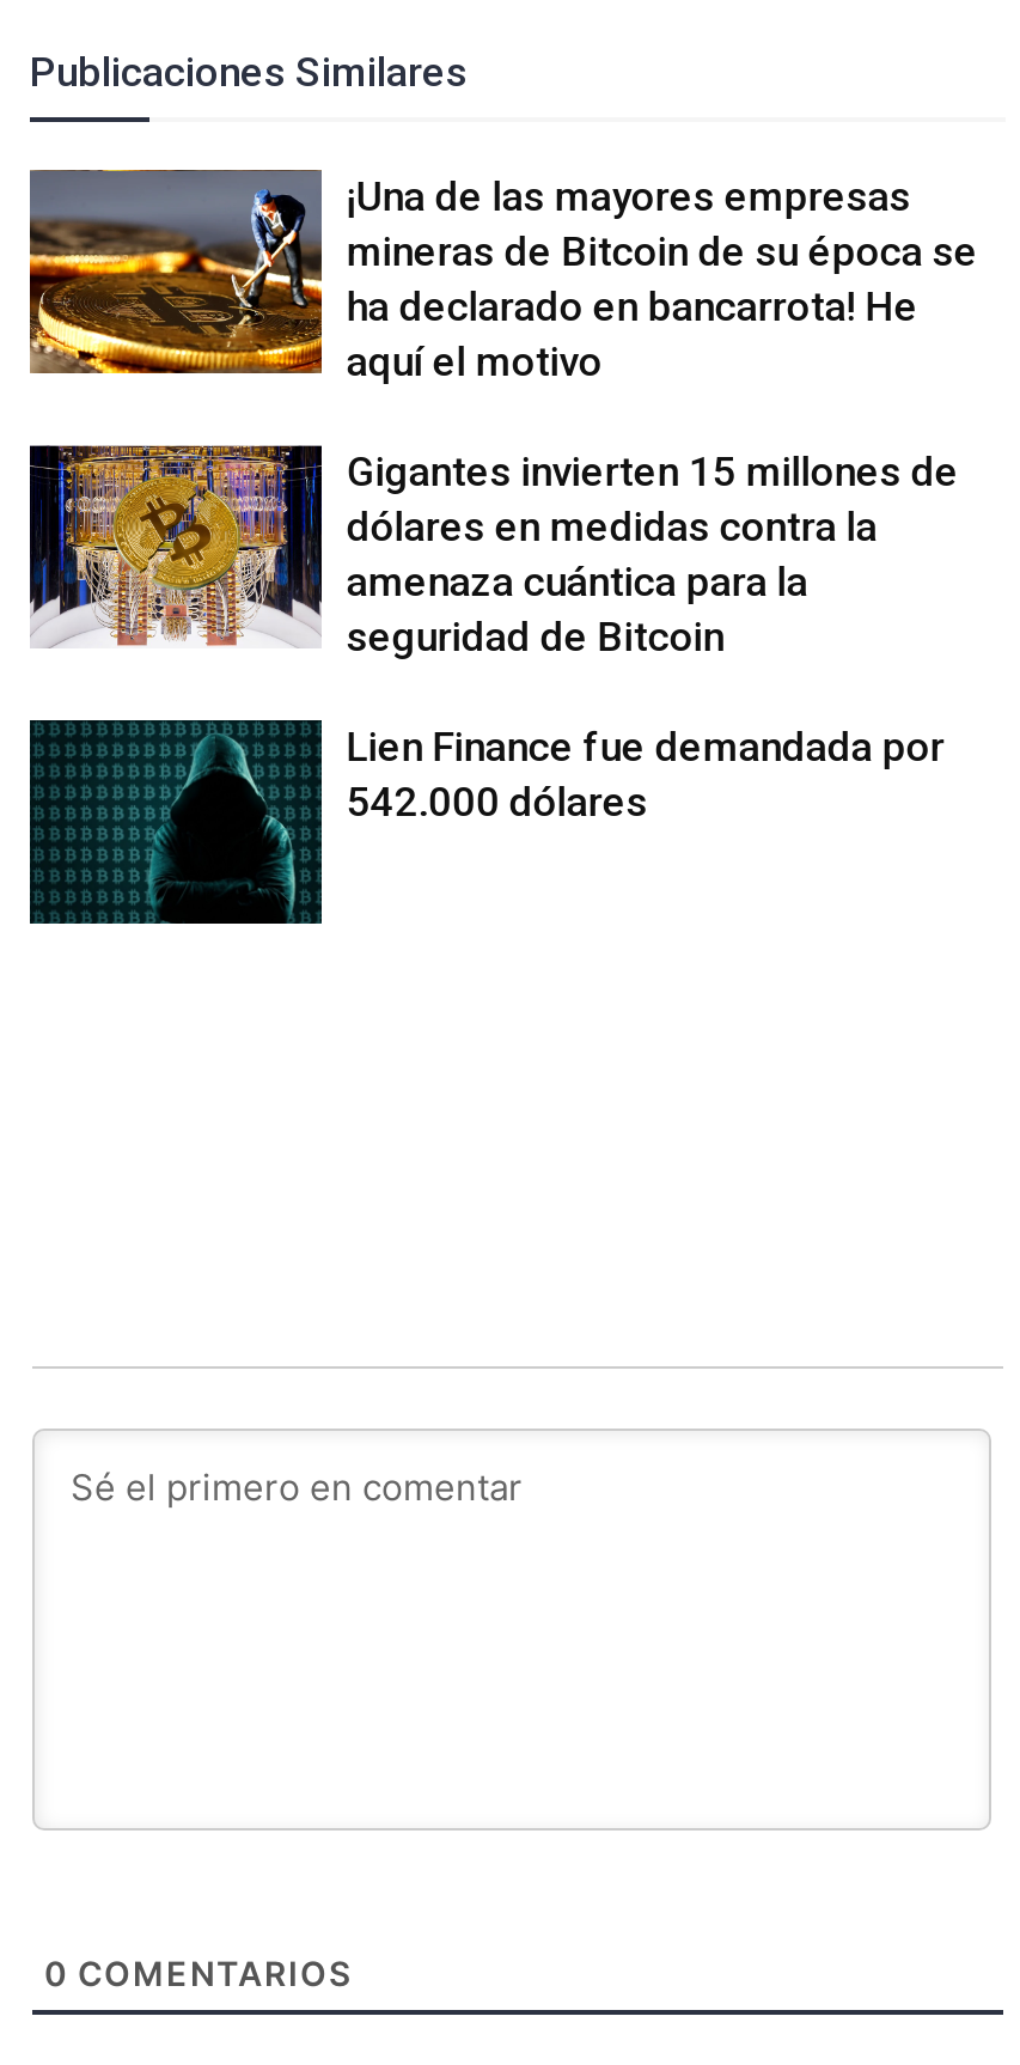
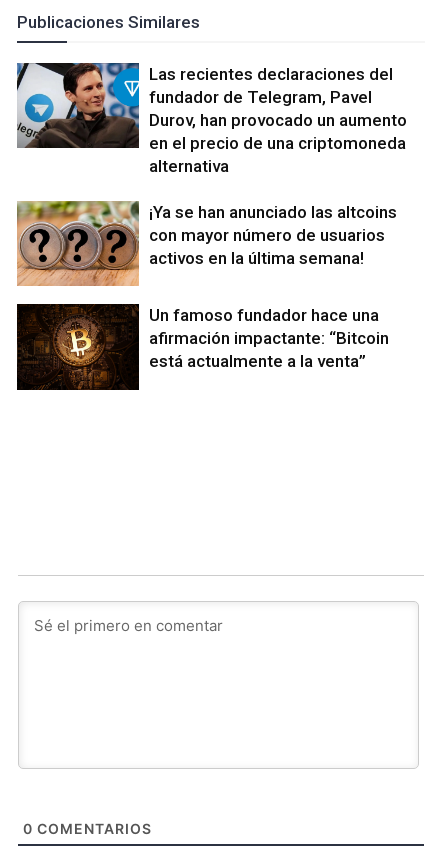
- [image]
- ¡Una de las mayores empresas
- mineras de Bitcoin de su época se
- ha declarado en bancarrota! He
- aquí el motivo
+ [image]
+ Las recientes declaraciones del
+ fundador de Telegram, Pavel
+ Durov, han provocado un aumento
+ en el precio de una criptomoneda
+ alternativa

- [image]
- Gigantes invierten 15 millones de
- dólares en medidas contra la
- amenaza cuántica para la
- seguridad de Bitcoin
+ [image]
+ ¡Ya se han anunciado las altcoins
+ con mayor número de usuarios
+ activos en la última semana!

- [image]
- Lien Finance fue demandada por
- 542.000 dólares
+ [image]
+ Un famoso fundador hace una
+ afirmación impactante: “Bitcoin
+ está actualmente a la venta”
